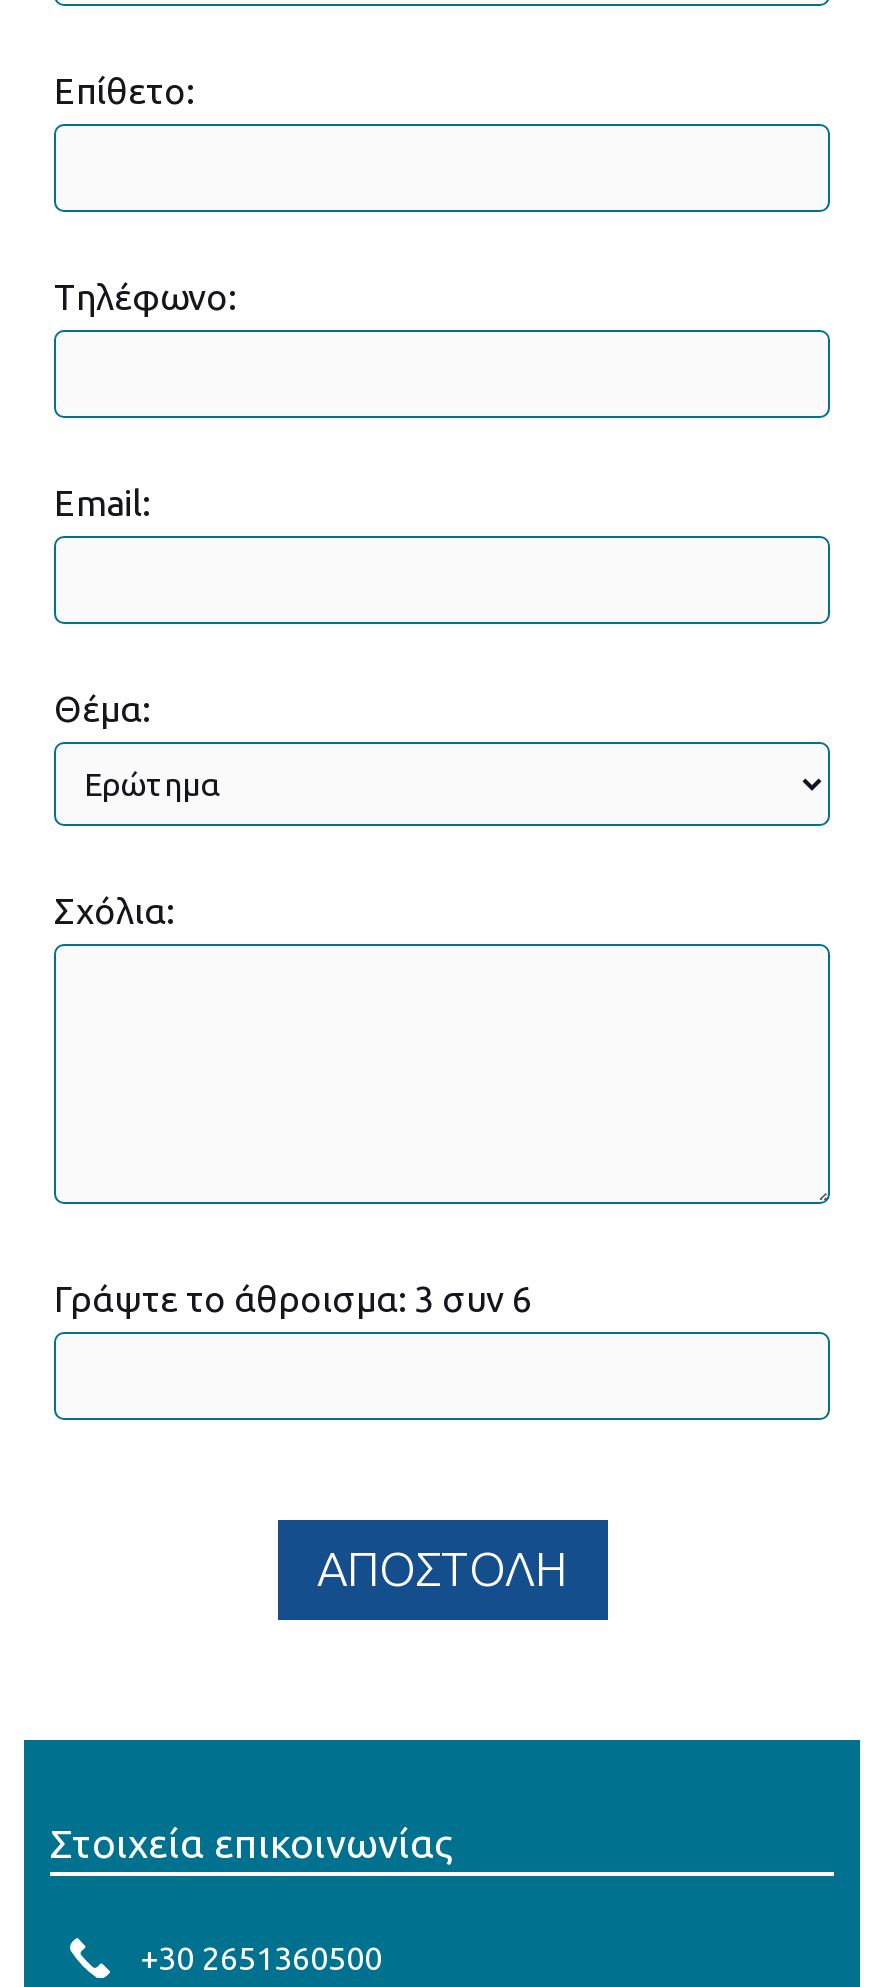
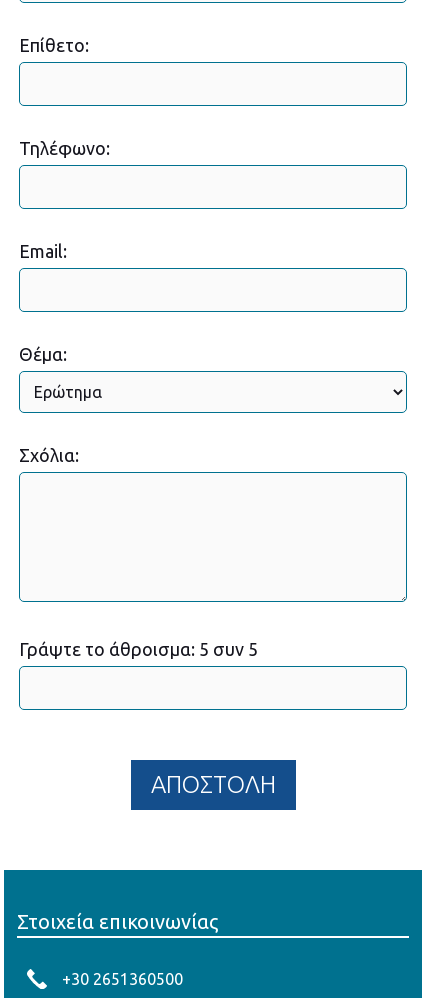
- Γράψτε το άθροισμα: 3 συν 6
+ Γράψτε το άθροισμα: 5 συν 5
